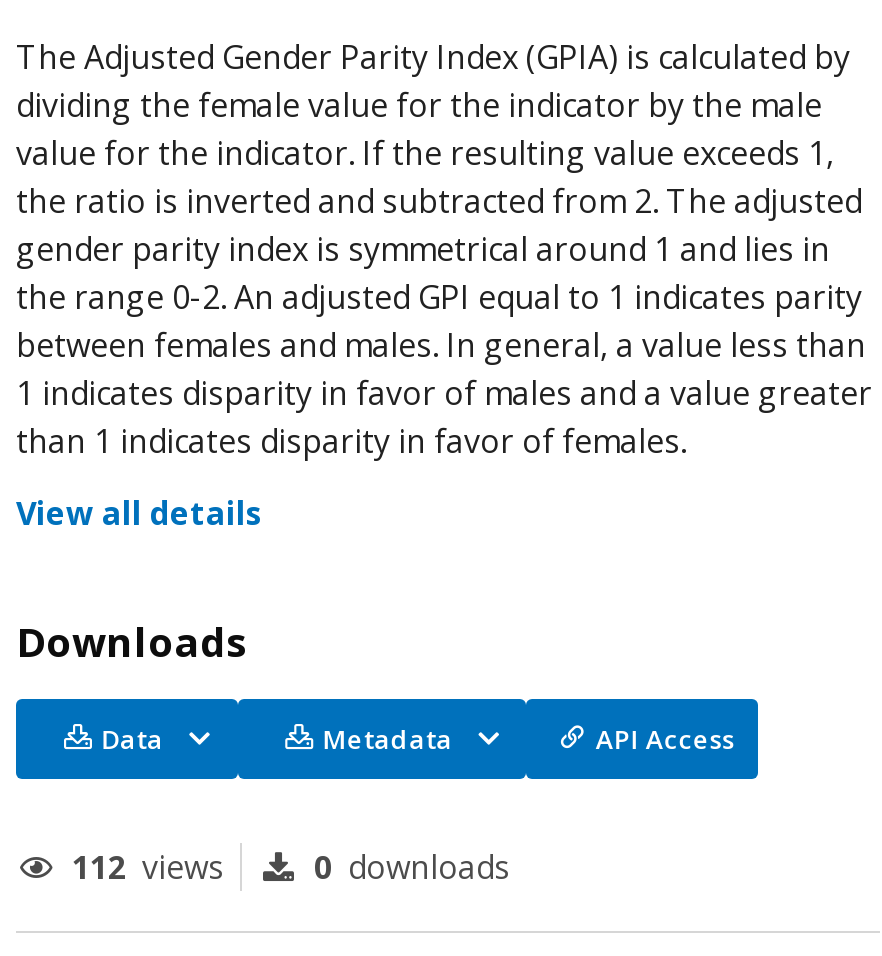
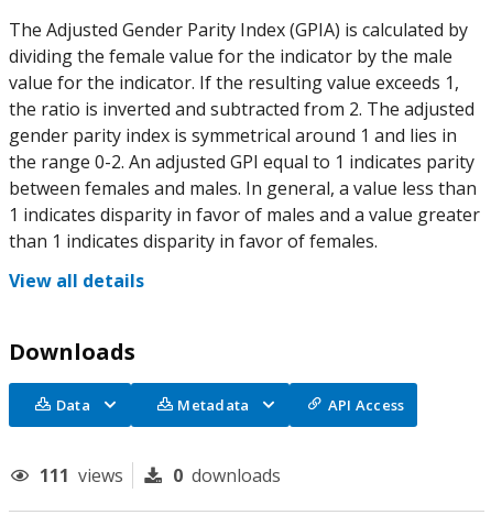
- 112 views
+ 111 views
